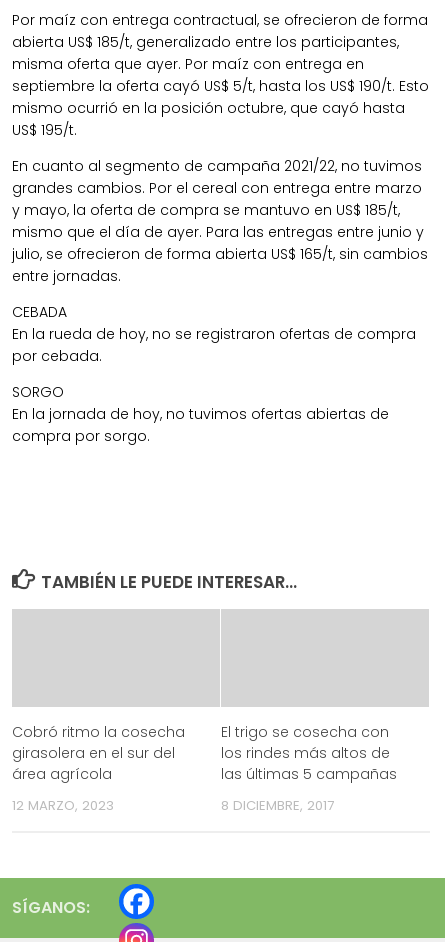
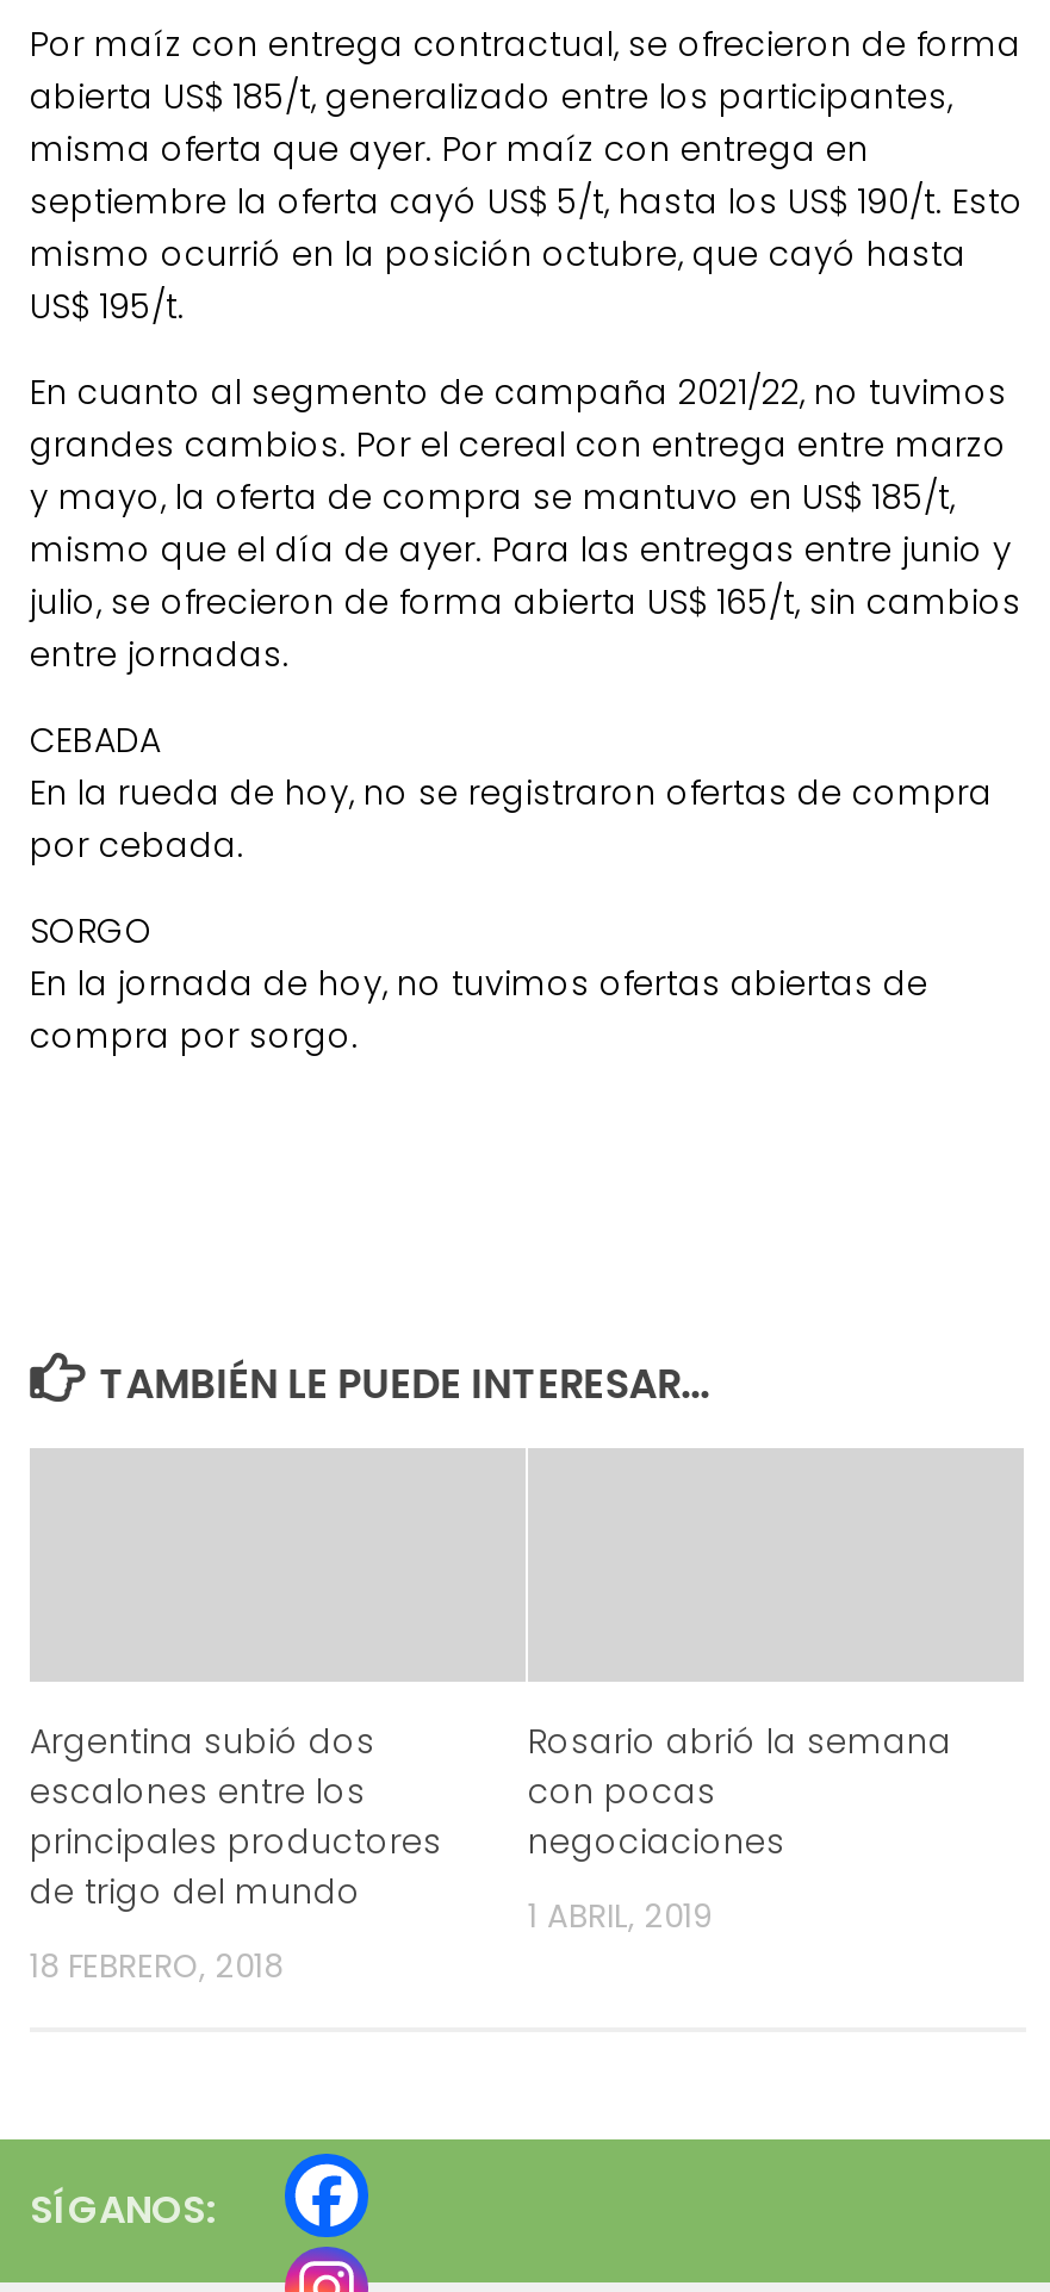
- Cobró ritmo la cosecha
- girasolera en el sur del
- área agrícola
+ Argentina subió dos
+ escalones entre los
+ principales productores
+ de trigo del mundo

- El trigo se cosecha con
- los rindes más altos de
- las últimas 5 campañas
+ Rosario abrió la semana
+ con pocas
+ negociaciones

- 12 MARZO, 2023
+ 18 FEBRERO, 2018

- 8 DICIEMBRE, 2017
+ 1 ABRIL, 2019
